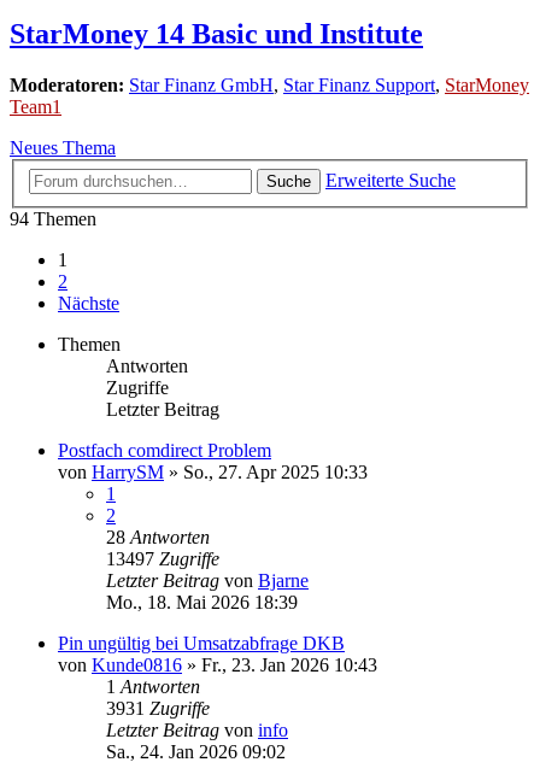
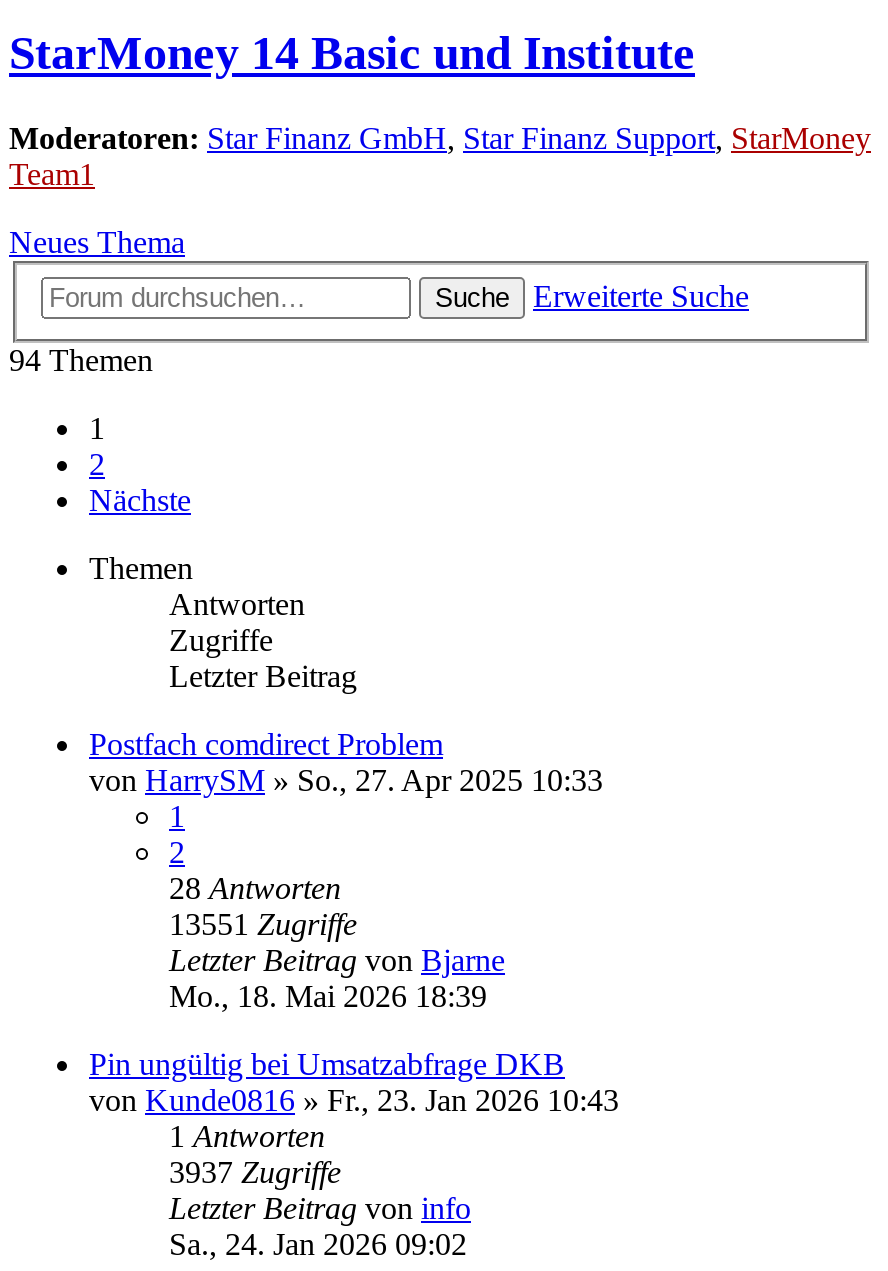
- 13497 Zugriffe
+ 13551 Zugriffe

- 3931 Zugriffe
+ 3937 Zugriffe
